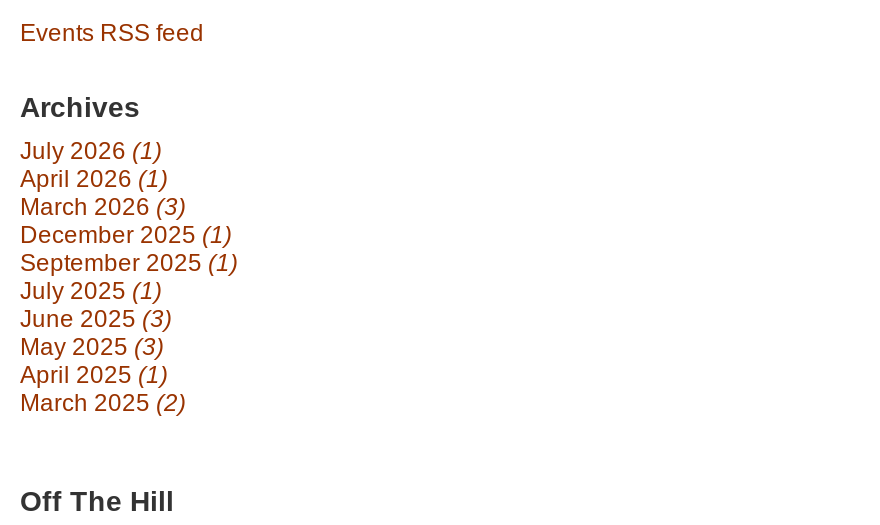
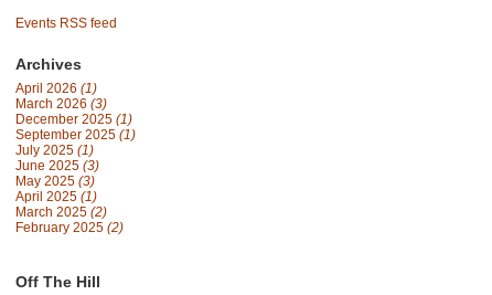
- July 2026 (1)

+ February 2025 (2)
